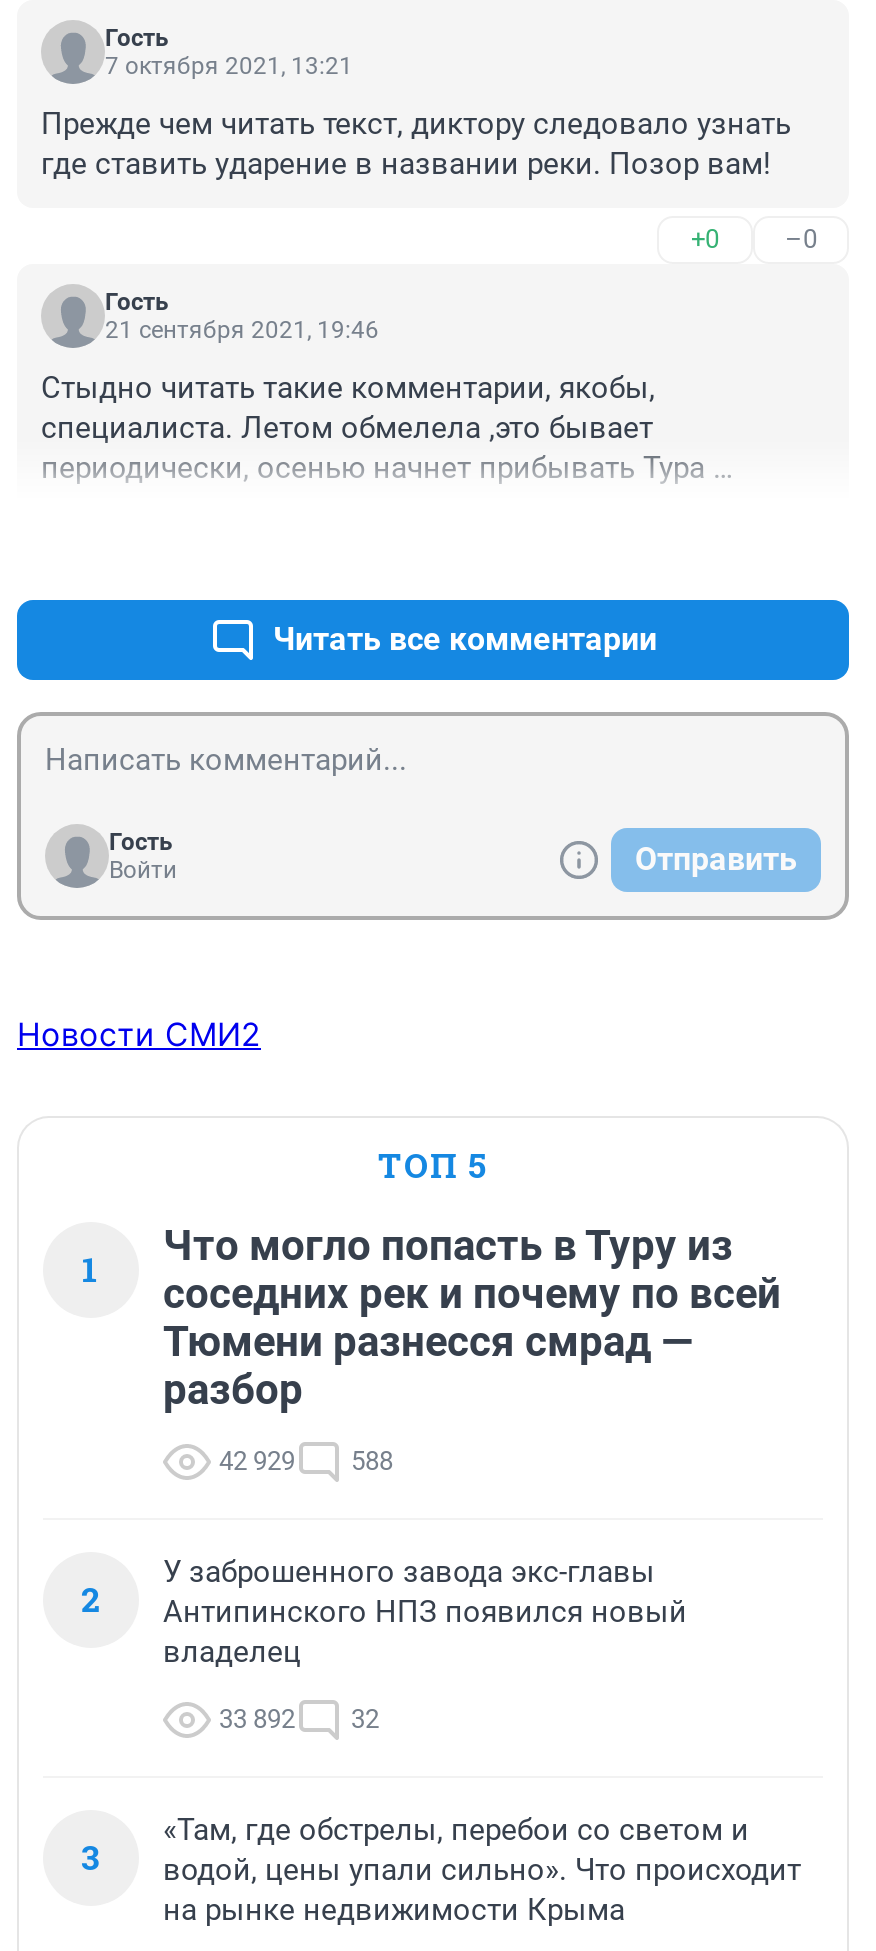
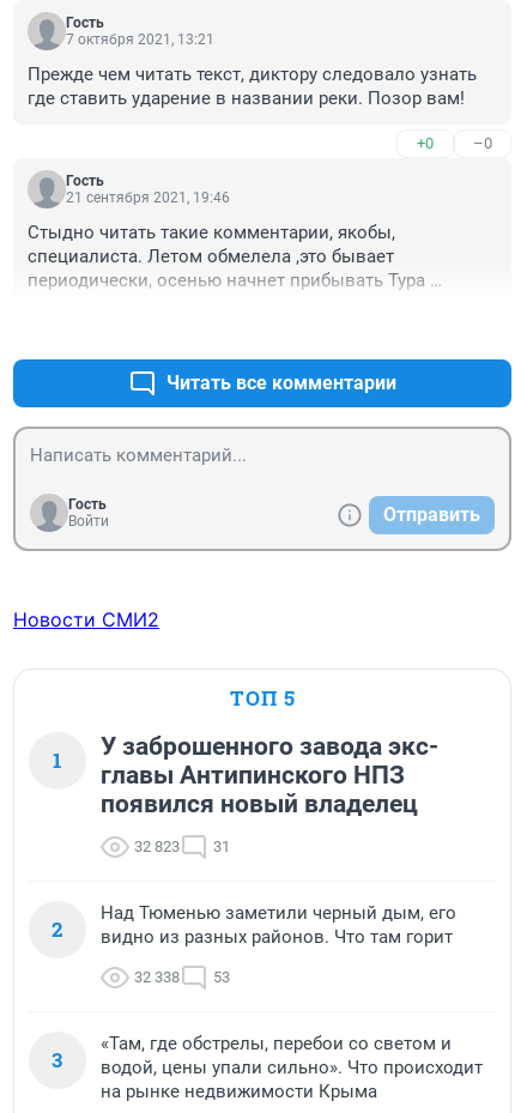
- Что могло попасть в Туру из
- соседних рек и почему по всей
- Тюмени разнесся смрад —
- разбор
+ У заброшенного завода экс-
+ главы Антипинского НПЗ
+ появился новый владелец

- 42 929
- 588
+ 32 823
+ 31

- У заброшенного завода экс-главы
- Антипинского НПЗ появился новый
- владелец
+ Над Тюменью заметили черный дым, его
+ видно из разных районов. Что там горит

- 33 892
- 32
+ 32 338
+ 53
